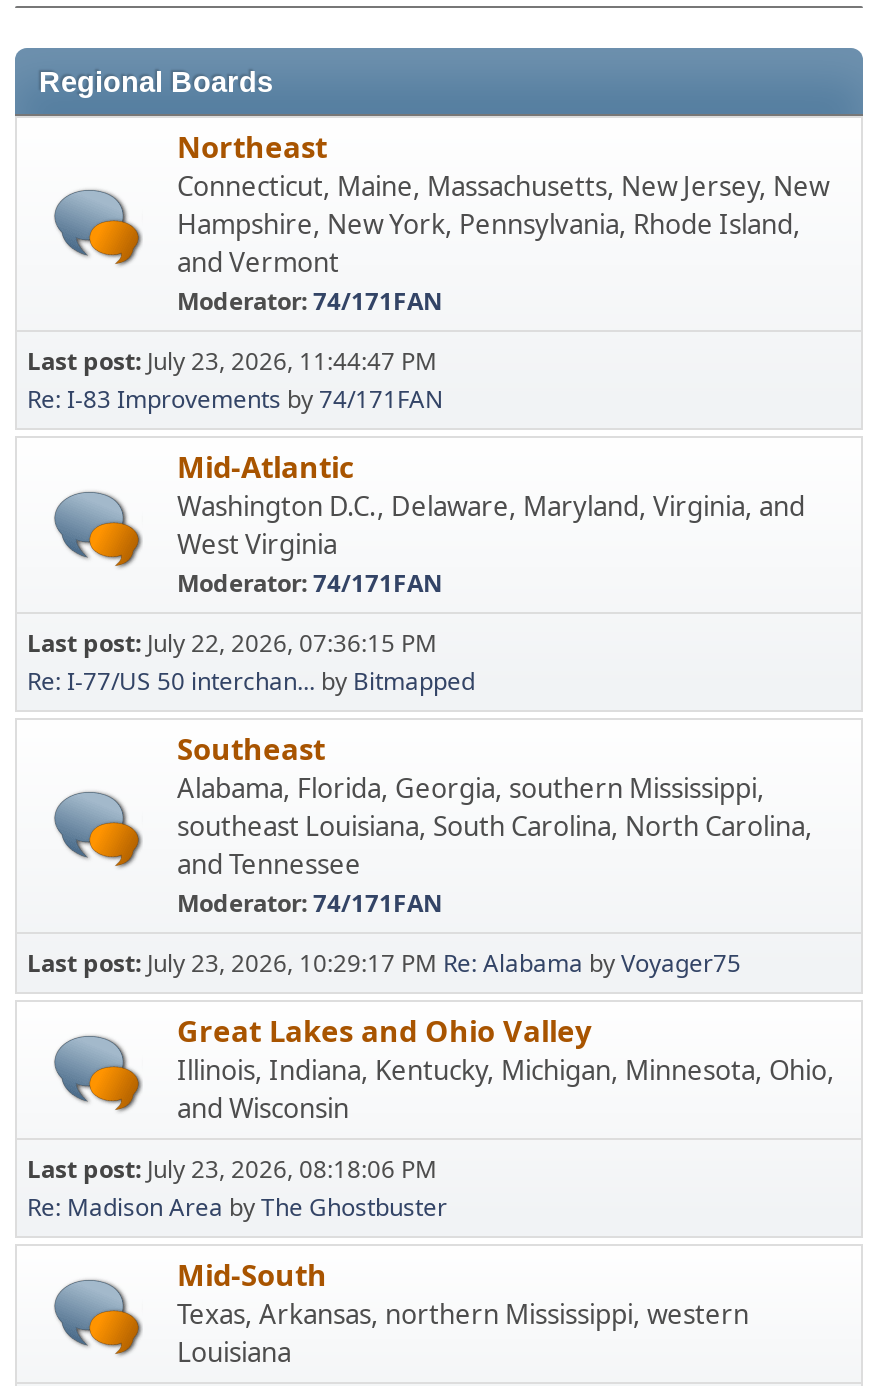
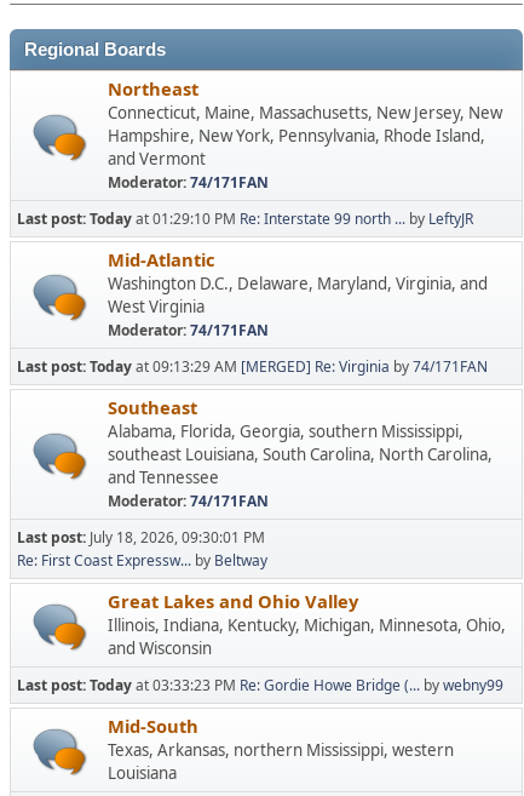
- Last post: July 23, 2026, 11:44:47 PM
- Re: I-83 Improvements by 74/171FAN
+ Last post: Today at 01:29:10 PM Re: Interstate 99 north ... by LeftyJR

- Last post: July 22, 2026, 07:36:15 PM
- Re: I-77/US 50 interchan... by Bitmapped
+ Last post: Today at 09:13:29 AM [MERGED] Re: Virginia by 74/171FAN

- Last post: July 23, 2026, 10:29:17 PM Re: Alabama by Voyager75
+ Last post: July 18, 2026, 09:30:01 PM
+ Re: First Coast Expressw... by Beltway

- Last post: July 23, 2026, 08:18:06 PM
- Re: Madison Area by The Ghostbuster
+ Last post: Today at 03:33:23 PM Re: Gordie Howe Bridge (... by webny99
